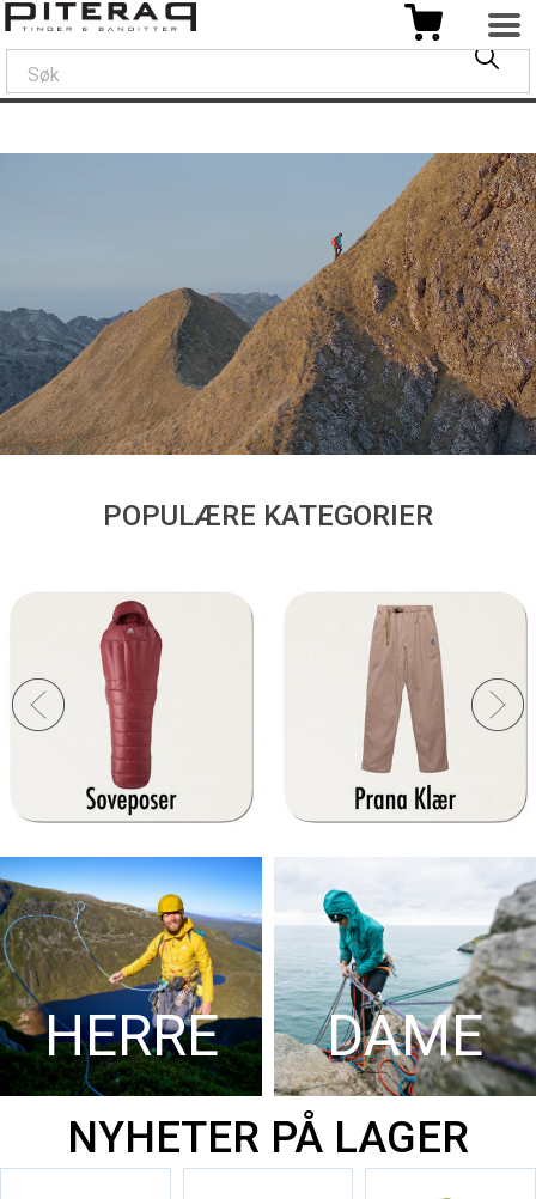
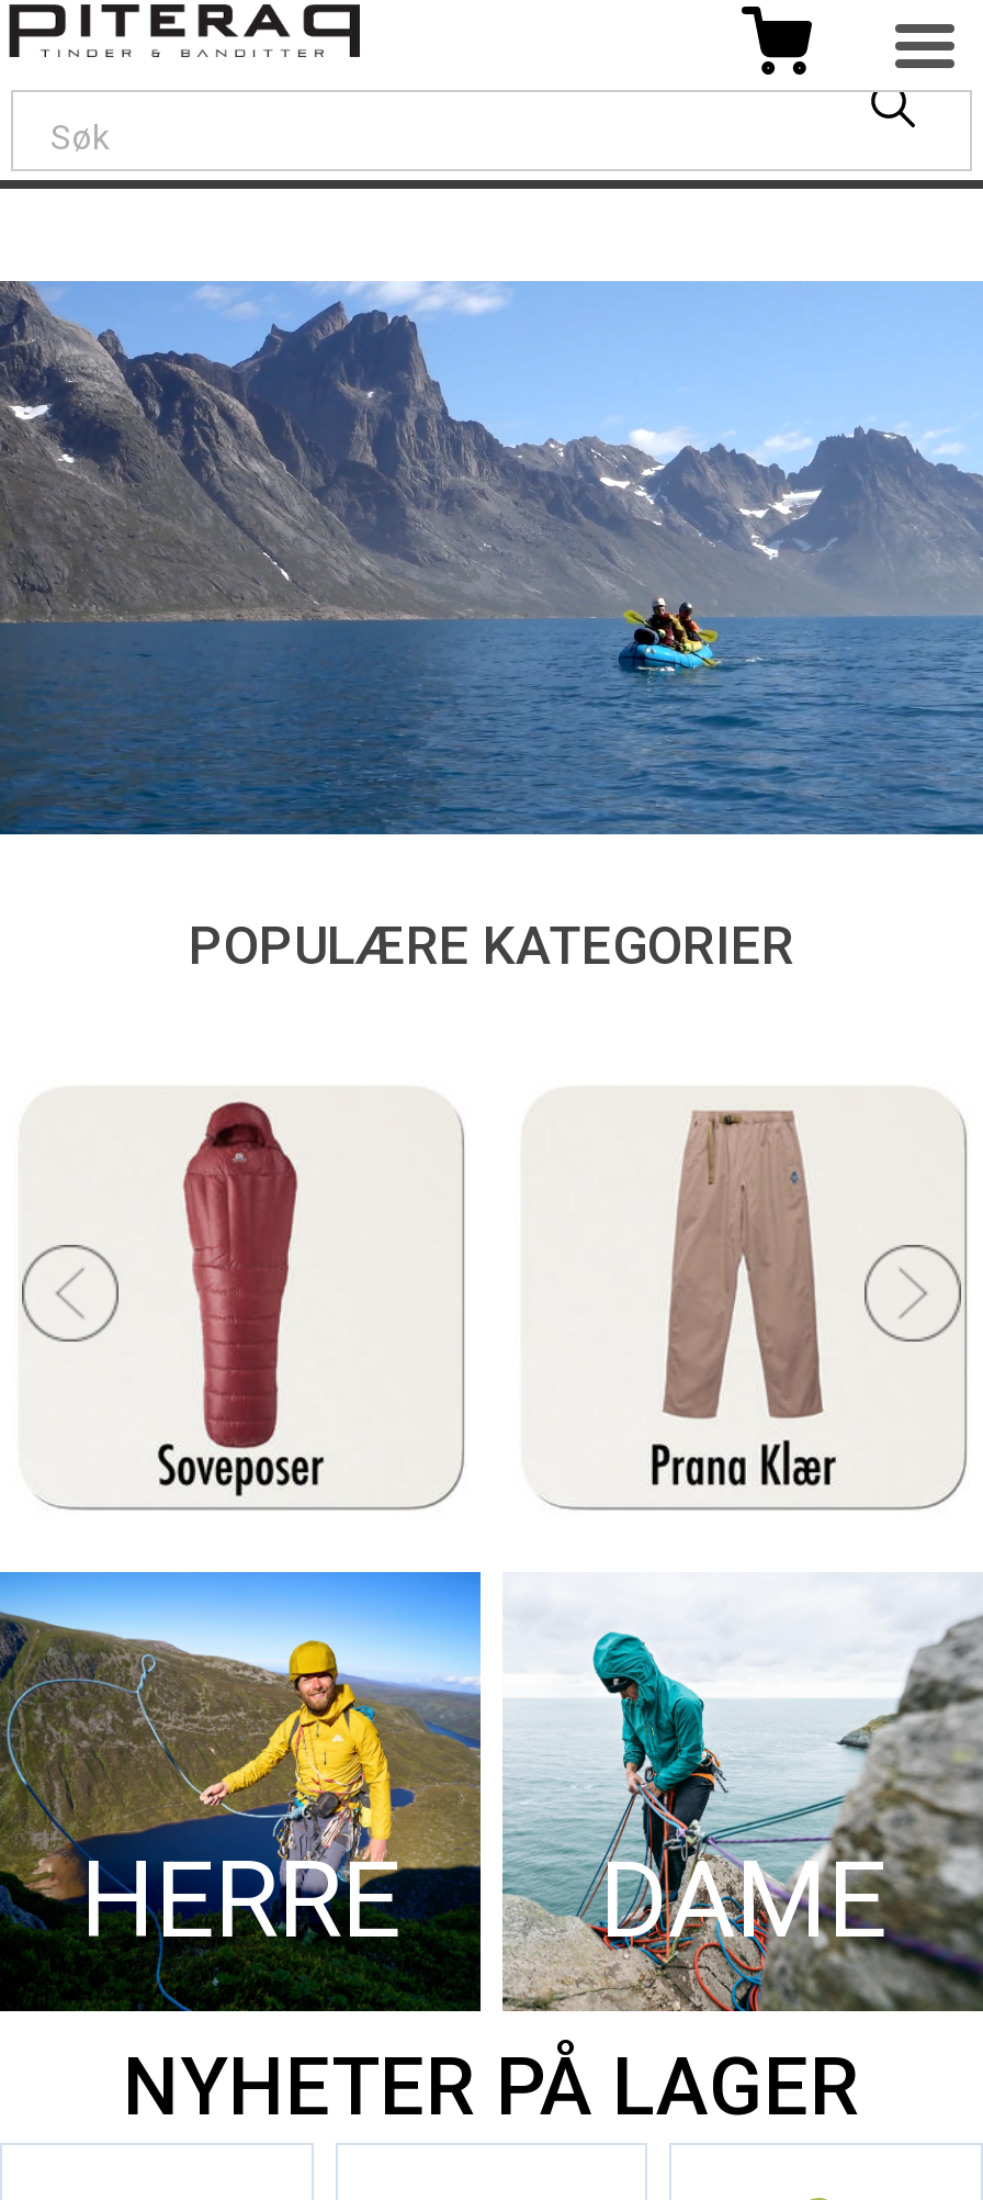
- [image]
+ [image]
